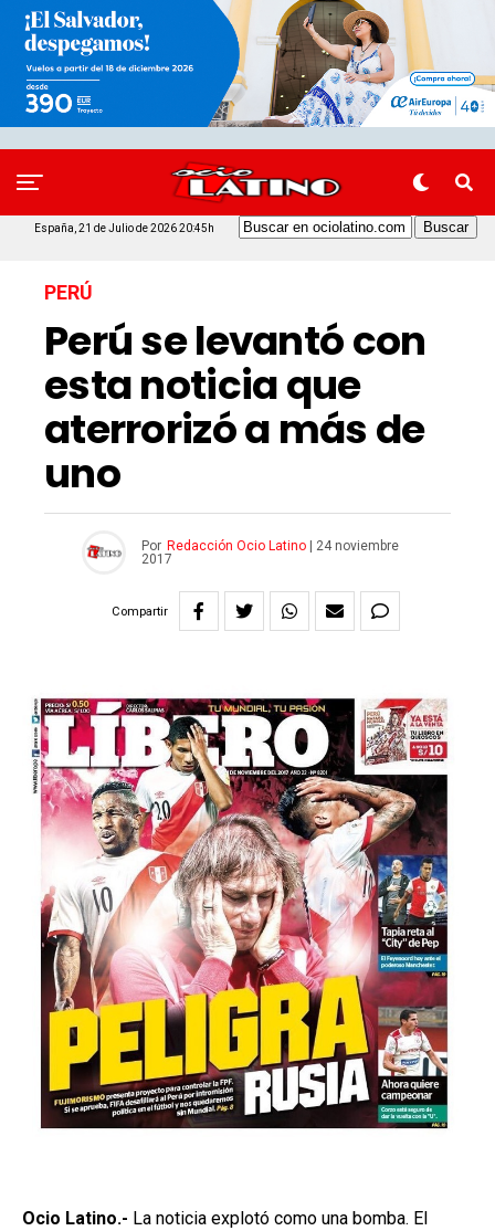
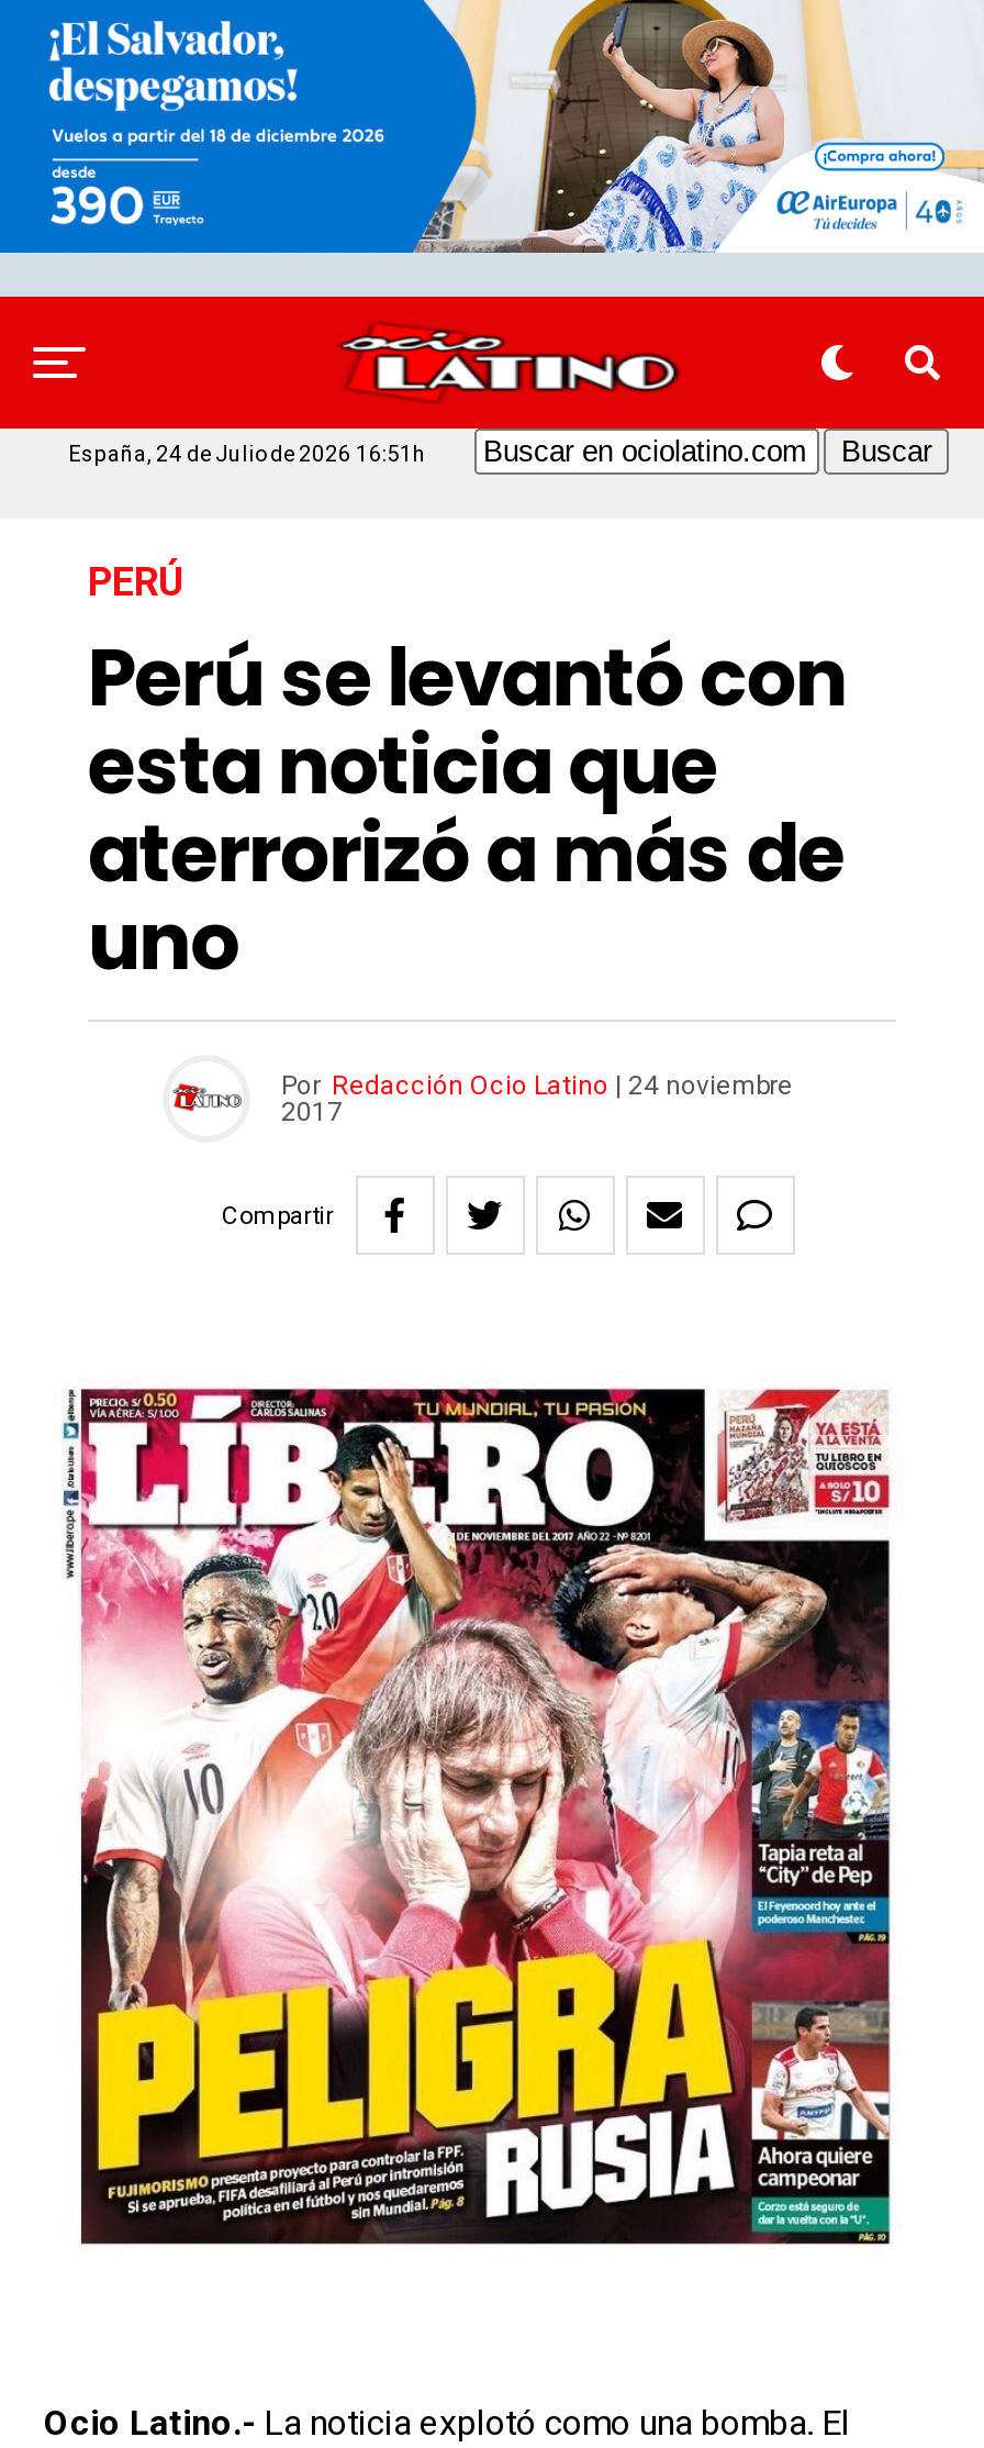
- España, 21 de Julio de 2026 20:45h
+ España, 24 de Julio de 2026 16:51h
